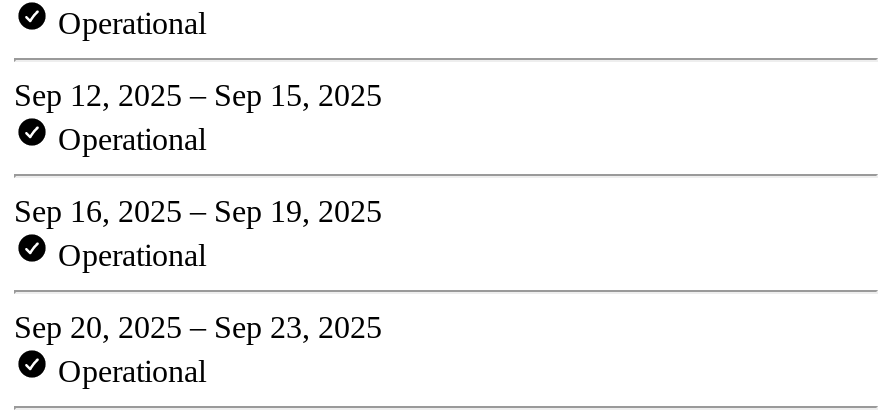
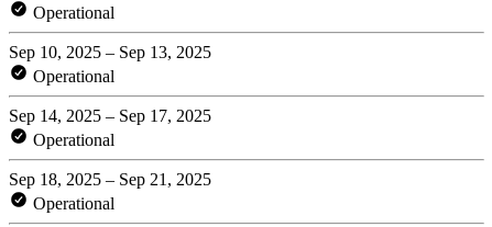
- Sep 12, 2025 – Sep 15, 2025
+ Sep 10, 2025 – Sep 13, 2025

- Sep 16, 2025 – Sep 19, 2025
+ Sep 14, 2025 – Sep 17, 2025

- Sep 20, 2025 – Sep 23, 2025
+ Sep 18, 2025 – Sep 21, 2025
